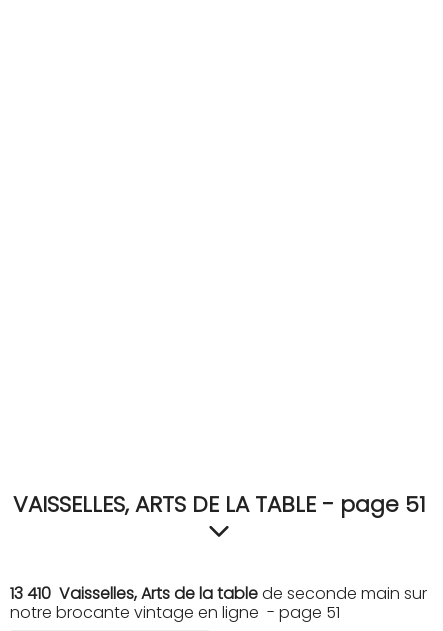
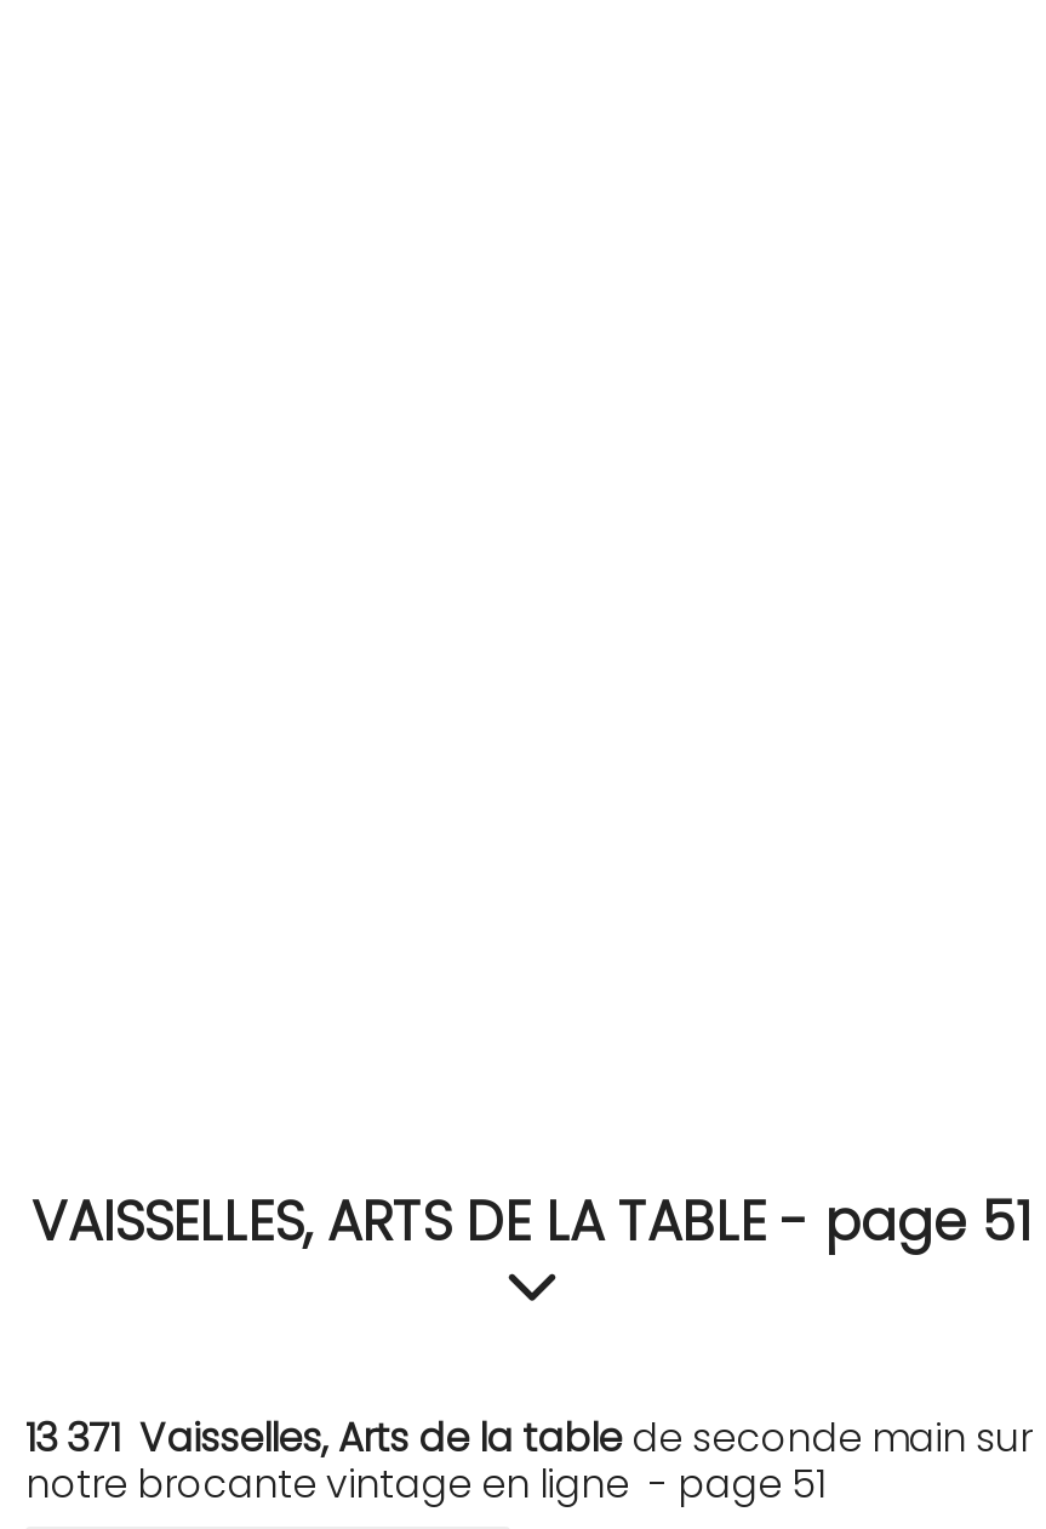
- 13 410 Vaisselles, Arts de la table de seconde main sur
+ 13 371 Vaisselles, Arts de la table de seconde main sur
